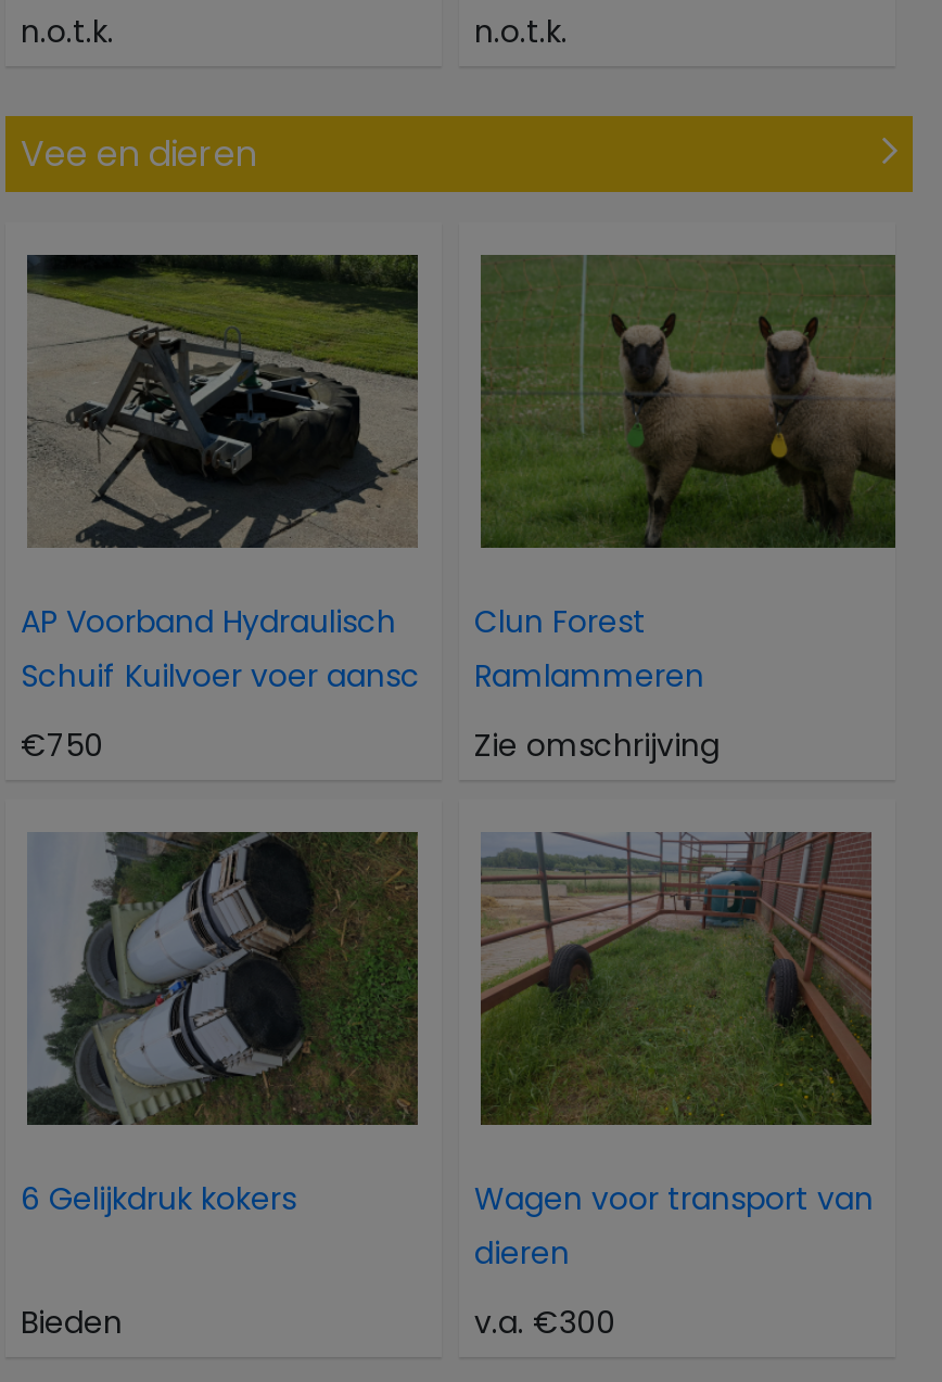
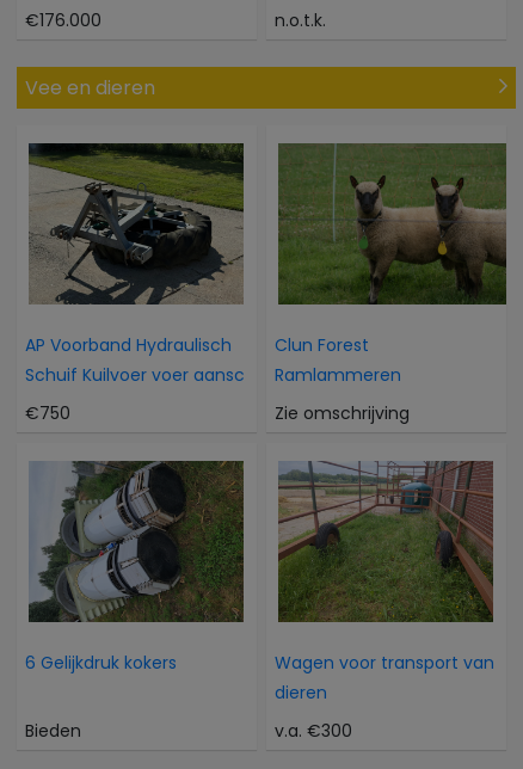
- n.o.t.k.
+ €176.000
